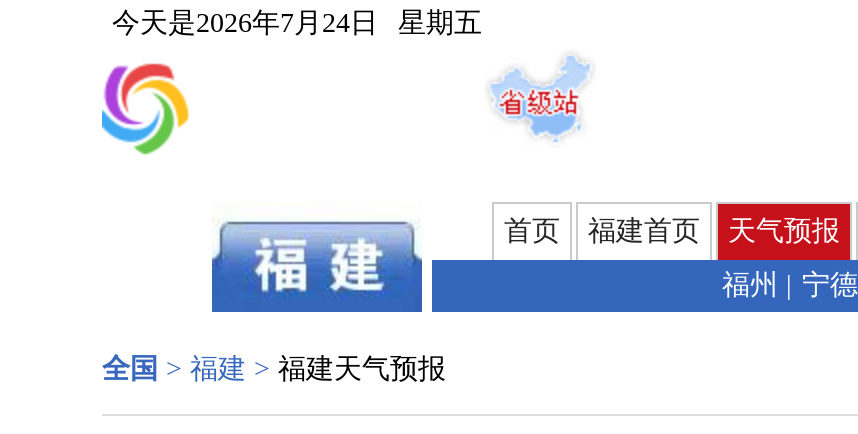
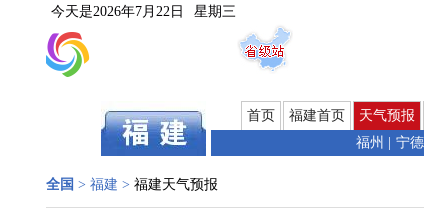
- 今天是2026年7月24日
+ 今天是2026年7月22日

- 星期五
+ 星期三
